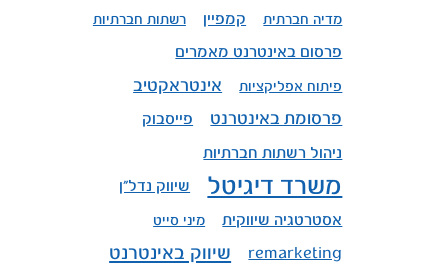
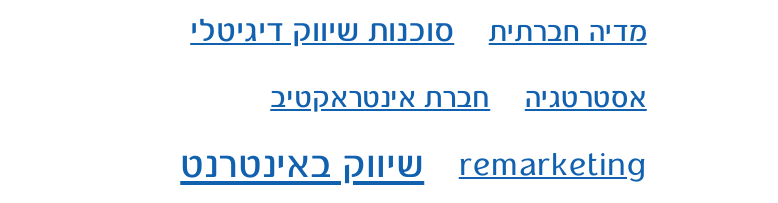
- קמפיין
- רשתות חברתיות
- פרסום באינטרנט מאמרים
- פיתוח אפליקציות
- אינטראקטיב
- פרסומת באינטרנט
- פייסבוק
- ניהול רשתות חברתיות
- משרד דיגיטל
- שיווק נדל"ן
- אסטרטגיה שיווקית
- מיני סייט
+ סוכנות שיווק דיגיטלי
+ אסטרטגיה
+ חברת אינטראקטיב
